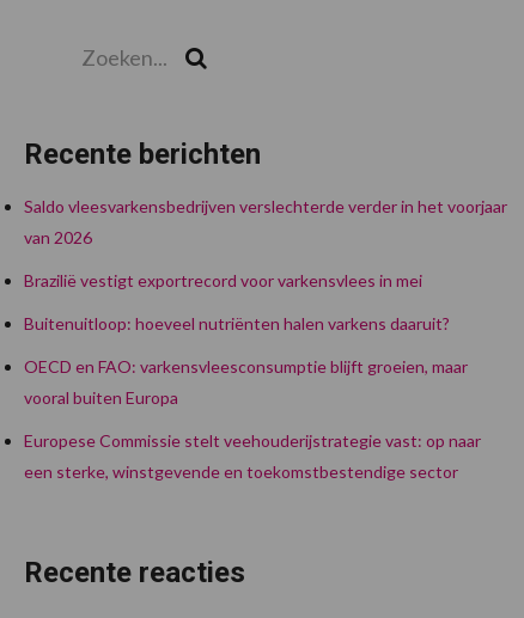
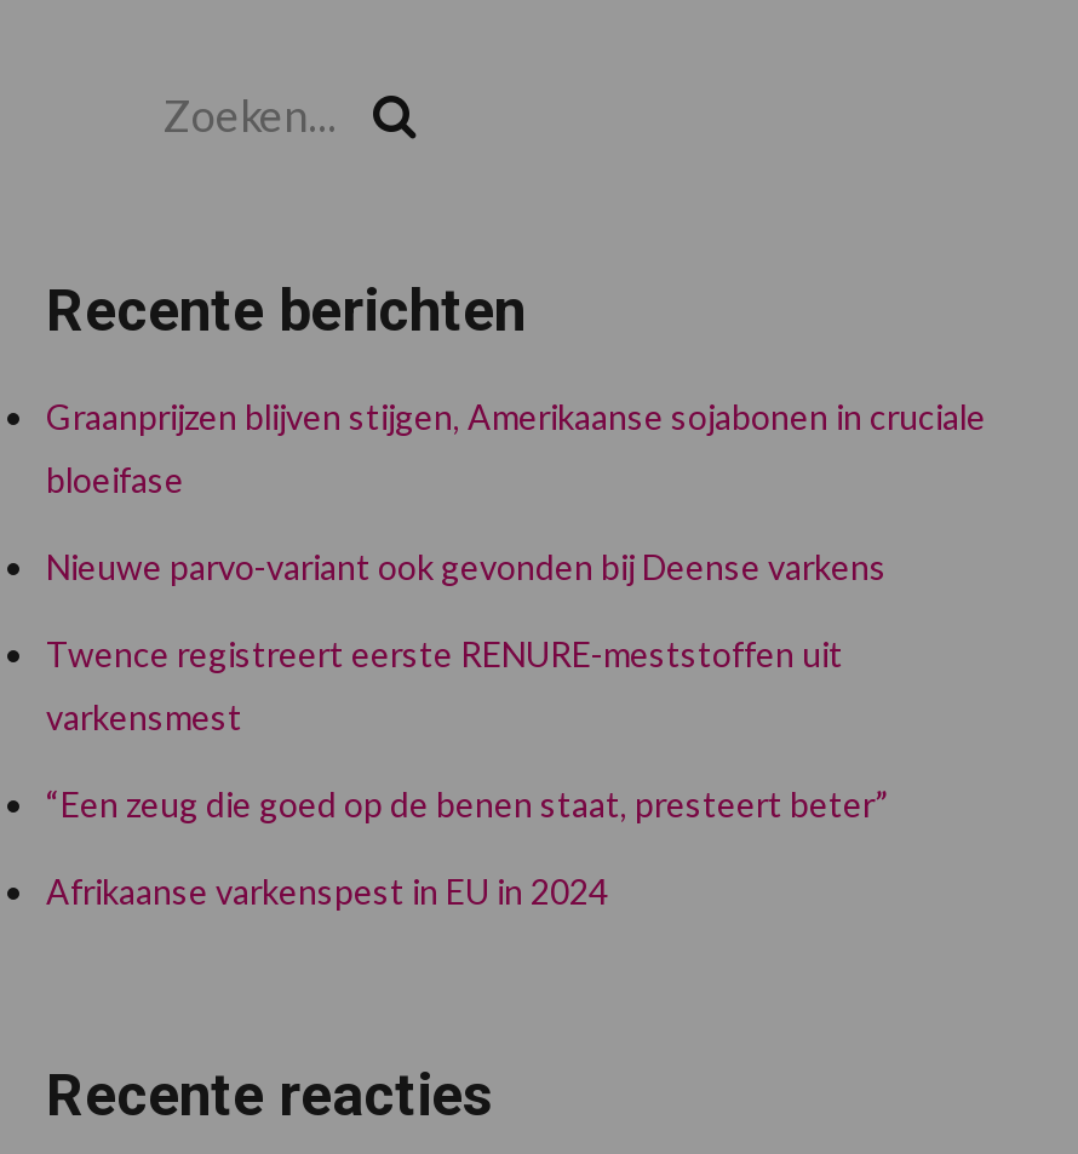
- Saldo vleesvarkensbedrijven verslechterde verder in het voorjaar
- van 2026
- Brazilië vestigt exportrecord voor varkensvlees in mei
- Buitenuitloop: hoeveel nutriënten halen varkens daaruit?
- OECD en FAO: varkensvleesconsumptie blijft groeien, maar
- vooral buiten Europa
- Europese Commissie stelt veehouderijstrategie vast: op naar
- een sterke, winstgevende en toekomstbestendige sector
+ Graanprijzen blijven stijgen, Amerikaanse sojabonen in cruciale
+ bloeifase
+ Nieuwe parvo-variant ook gevonden bij Deense varkens
+ Twence registreert eerste RENURE-meststoffen uit
+ varkensmest
+ “Een zeug die goed op de benen staat, presteert beter”
+ Afrikaanse varkenspest in EU in 2024
